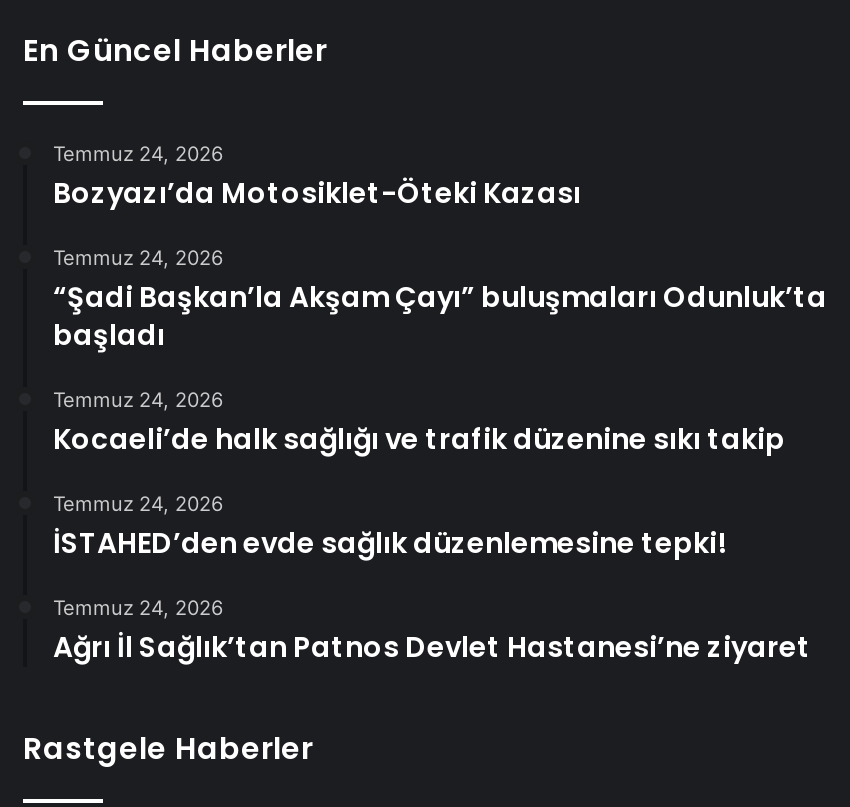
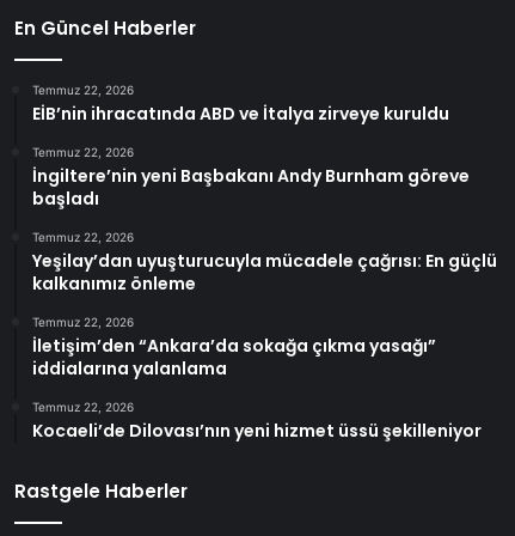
- Temmuz 24, 2026
- Bozyazı’da Motosiklet-Öteki Kazası
+ Temmuz 22, 2026
+ EİB’nin ihracatında ABD ve İtalya zirveye kuruldu

- Temmuz 24, 2026
- “Şadi Başkan’la Akşam Çayı” buluşmaları Odunluk’ta
+ Temmuz 22, 2026
+ İngiltere’nin yeni Başbakanı Andy Burnham göreve

- Temmuz 24, 2026
- Kocaeli’de halk sağlığı ve trafik düzenine sıkı takip
+ Temmuz 22, 2026
+ Yeşilay’dan uyuşturucuyla mücadele çağrısı: En güçlü
+ kalkanımız önleme

- Temmuz 24, 2026
- İSTAHED’den evde sağlık düzenlemesine tepki!
+ Temmuz 22, 2026
+ İletişim’den “Ankara’da sokağa çıkma yasağı”
+ iddialarına yalanlama

- Temmuz 24, 2026
- Ağrı İl Sağlık’tan Patnos Devlet Hastanesi’ne ziyaret
+ Temmuz 22, 2026
+ Kocaeli’de Dilovası’nın yeni hizmet üssü şekilleniyor
